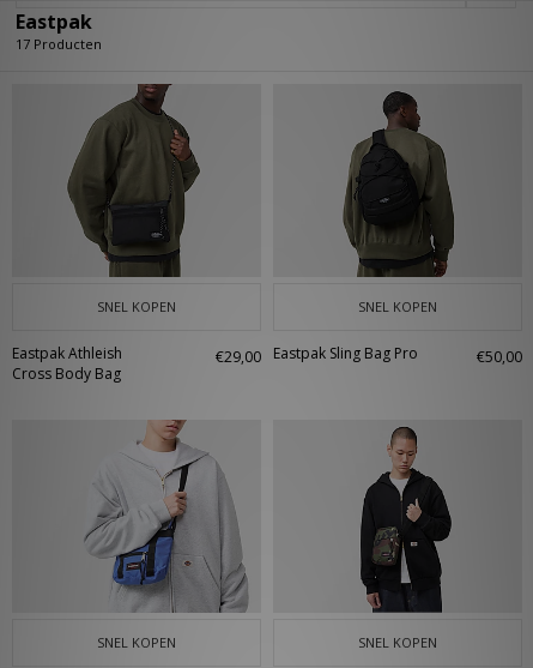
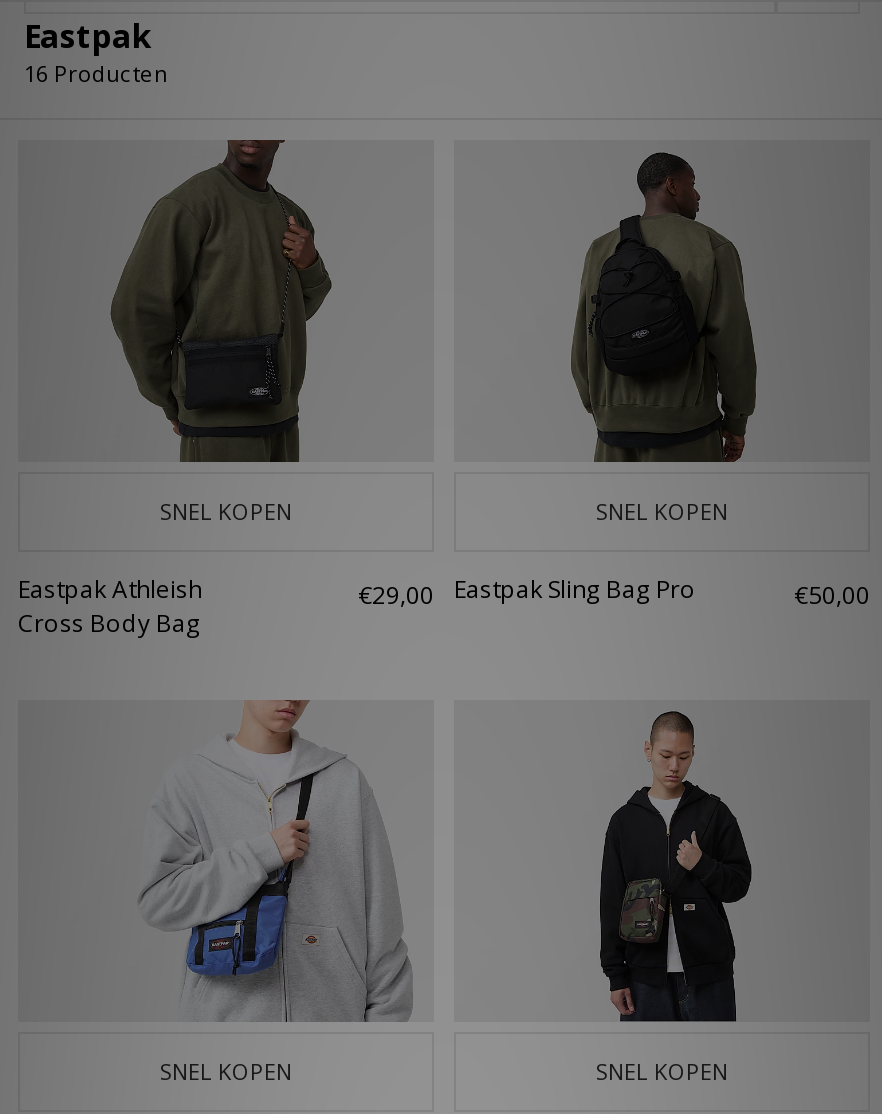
- 17 Producten
+ 16 Producten
